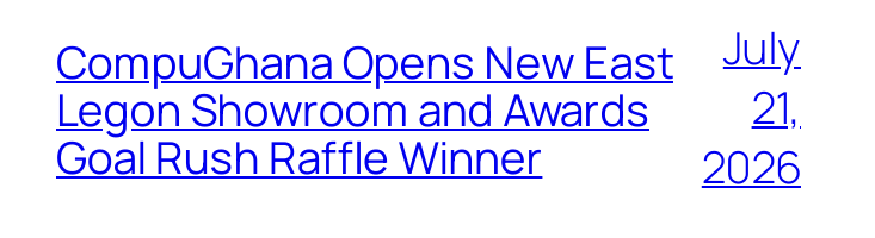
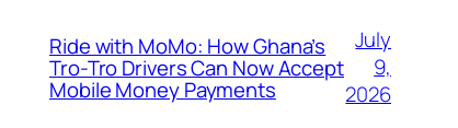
- CompuGhana Opens New East
- Legon Showroom and Awards
- Goal Rush Raffle Winner
+ Ride with MoMo: How Ghana’s
+ Tro-Tro Drivers Can Now Accept
+ Mobile Money Payments

- 21,
+ 9,
